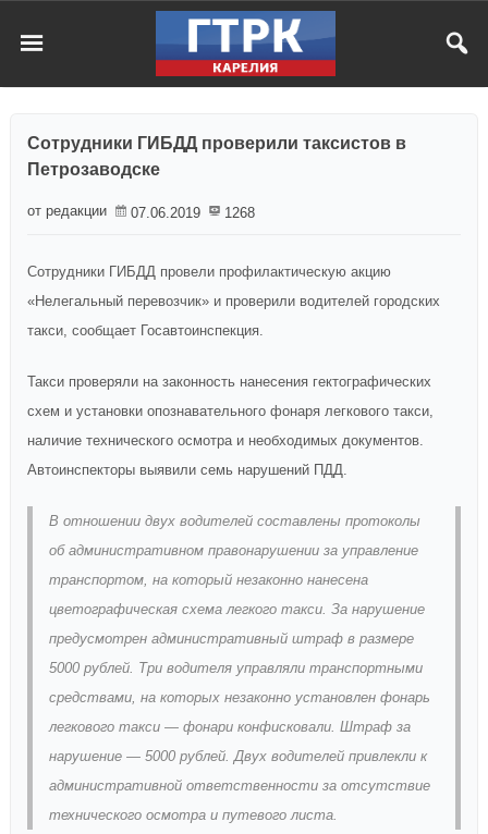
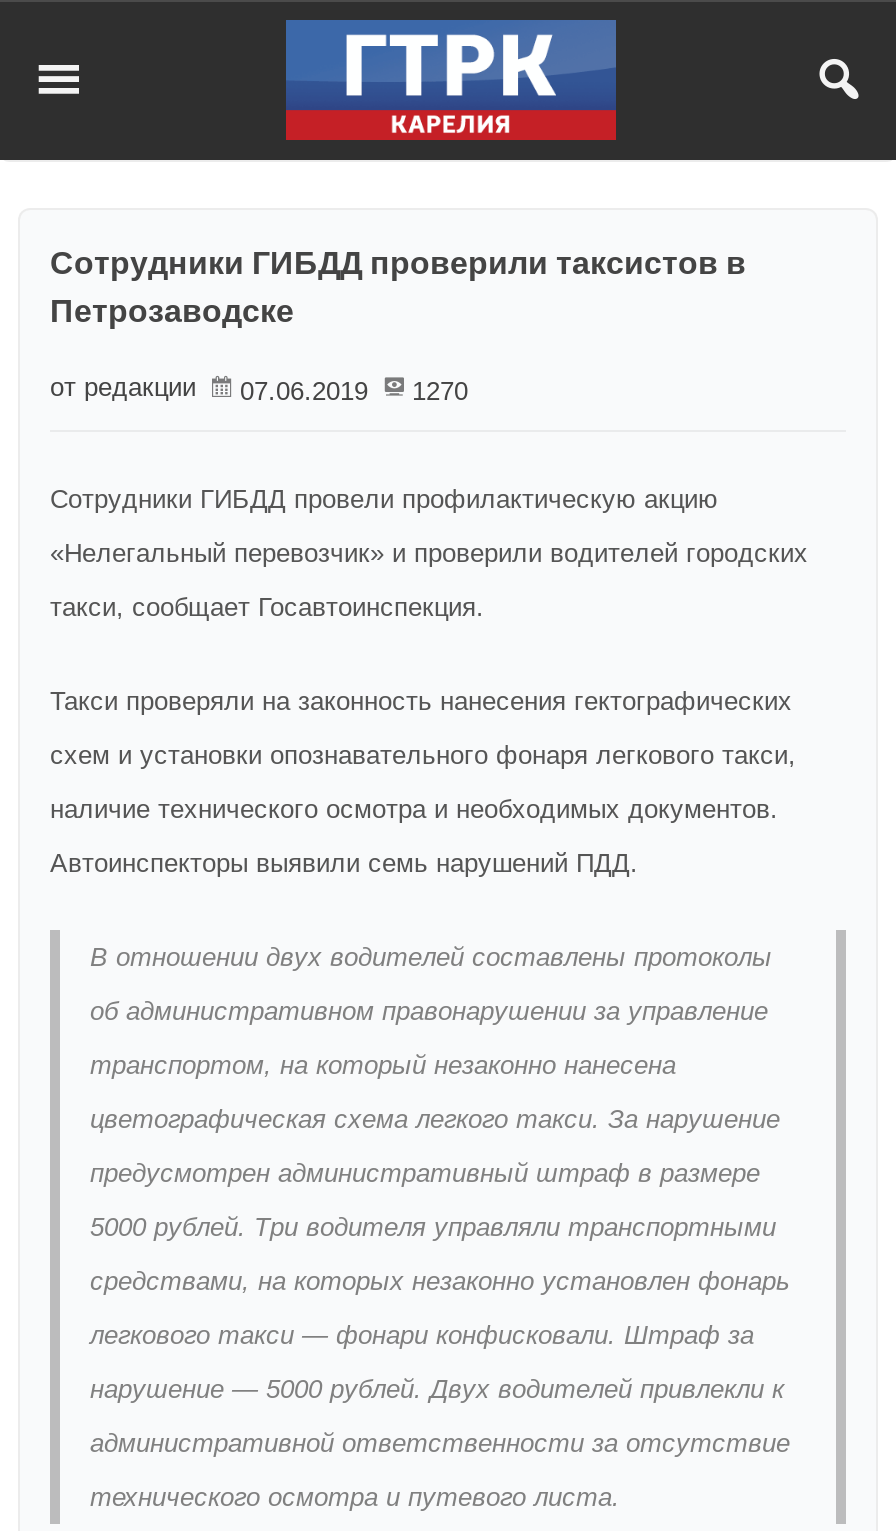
- от редакции 07.06.2019 1268
+ от редакции 07.06.2019 1270
